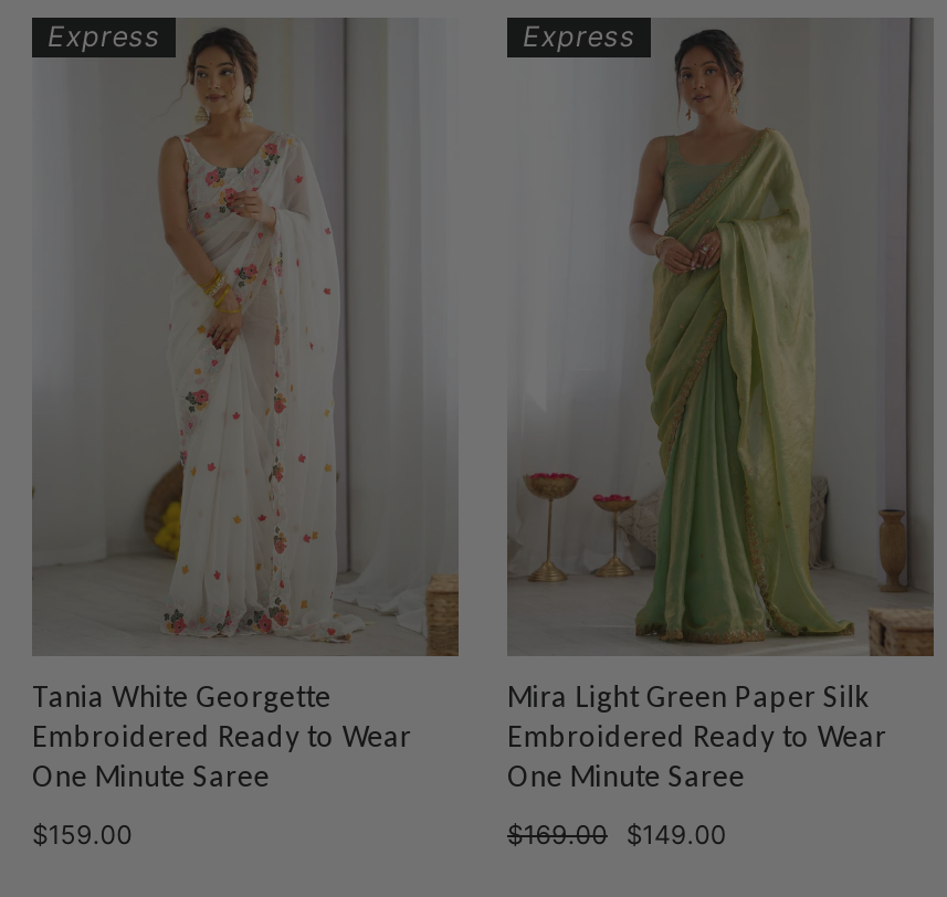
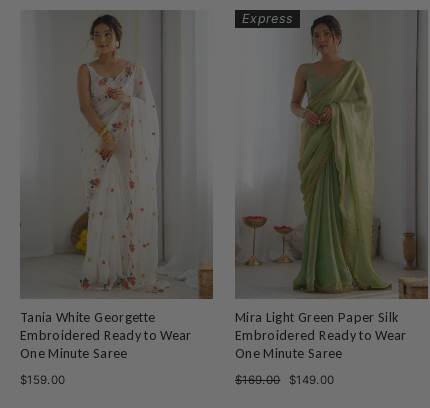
- Express
